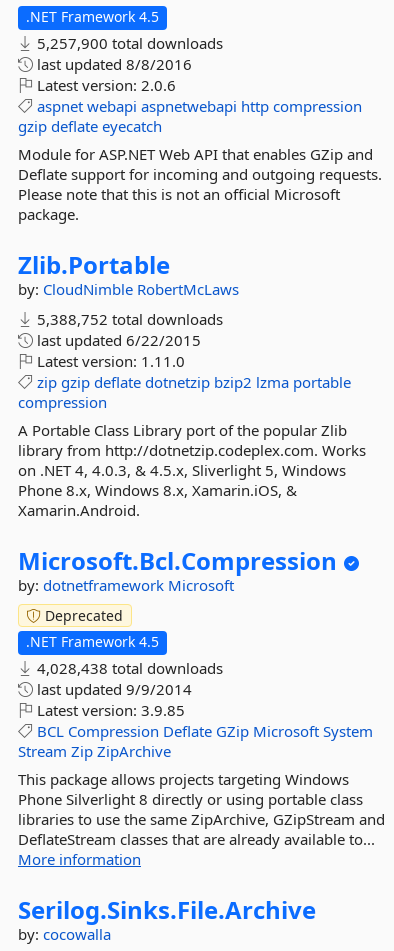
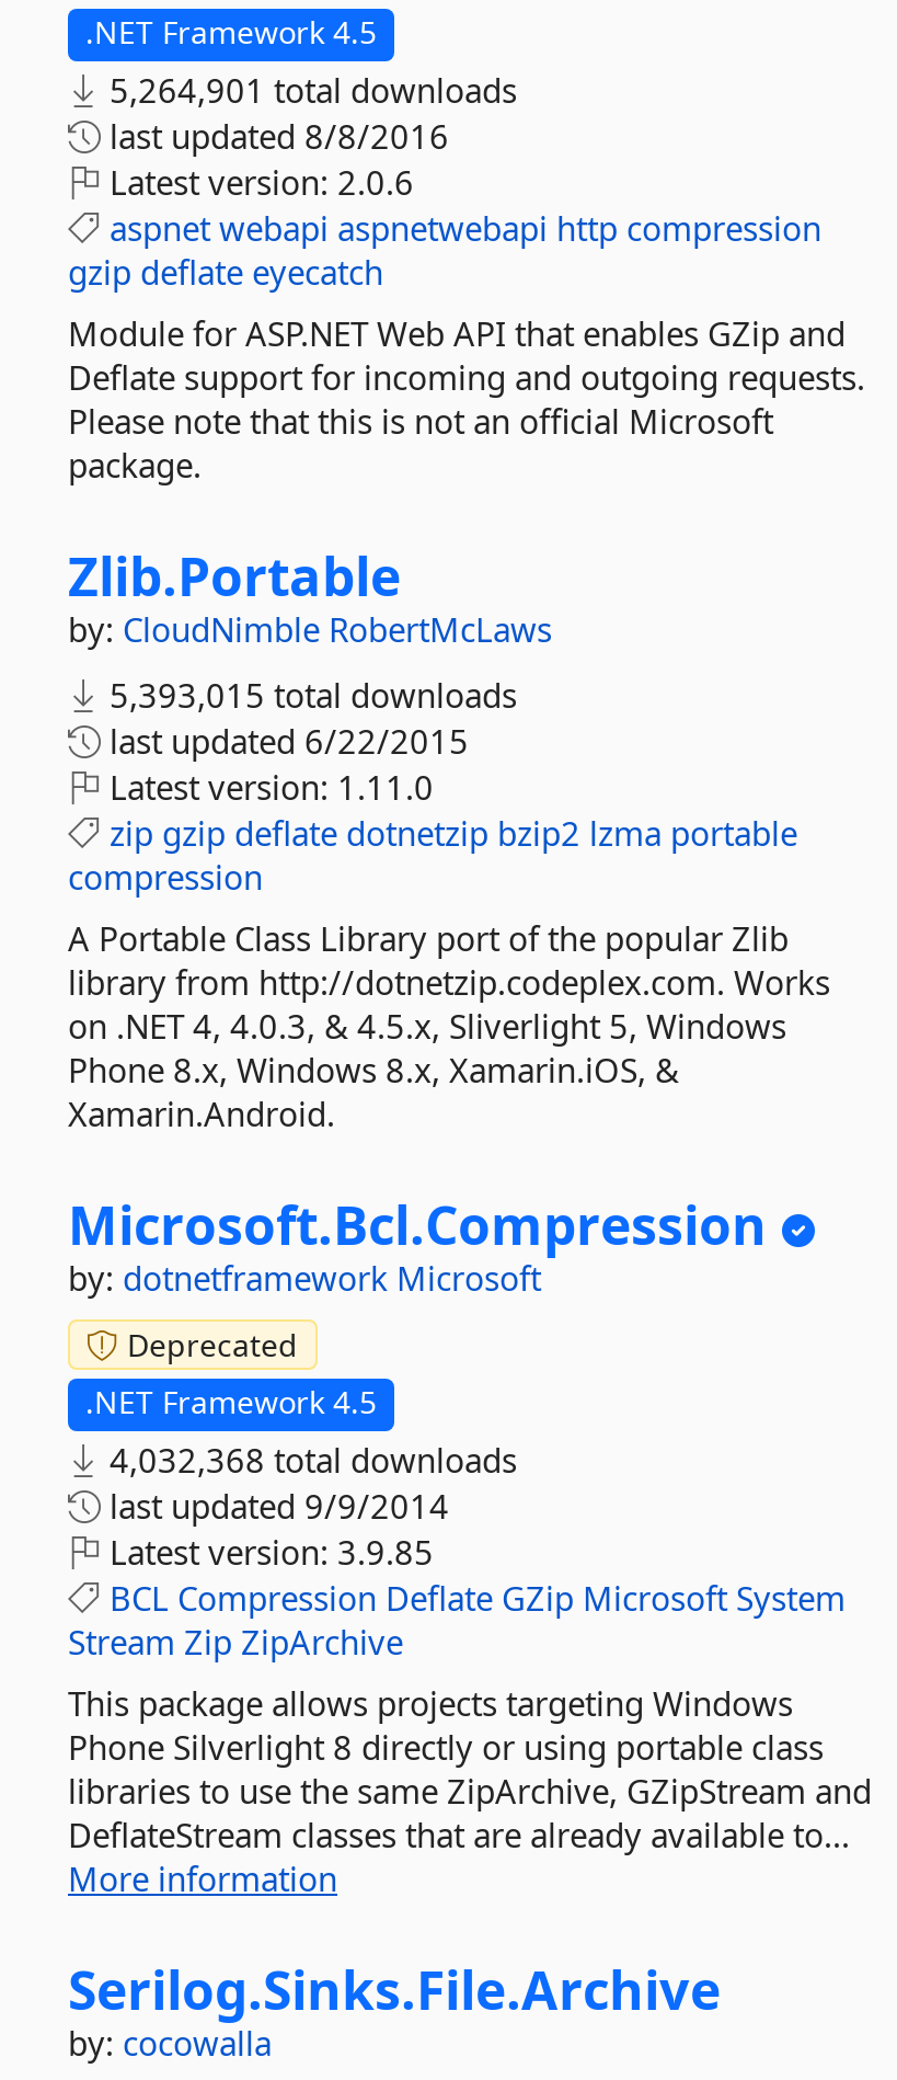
- 5,257,900 total downloads
+ 5,264,901 total downloads

- 5,388,752 total downloads
+ 5,393,015 total downloads

- 4,028,438 total downloads
+ 4,032,368 total downloads
